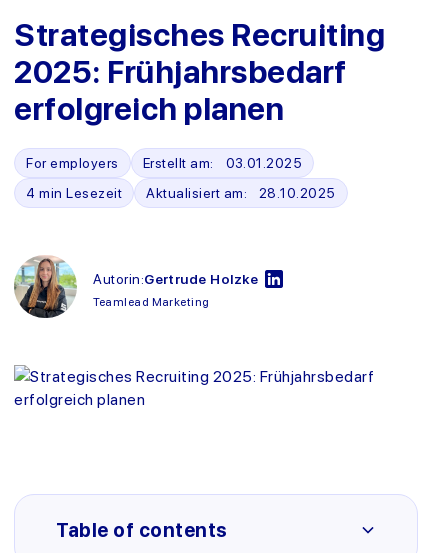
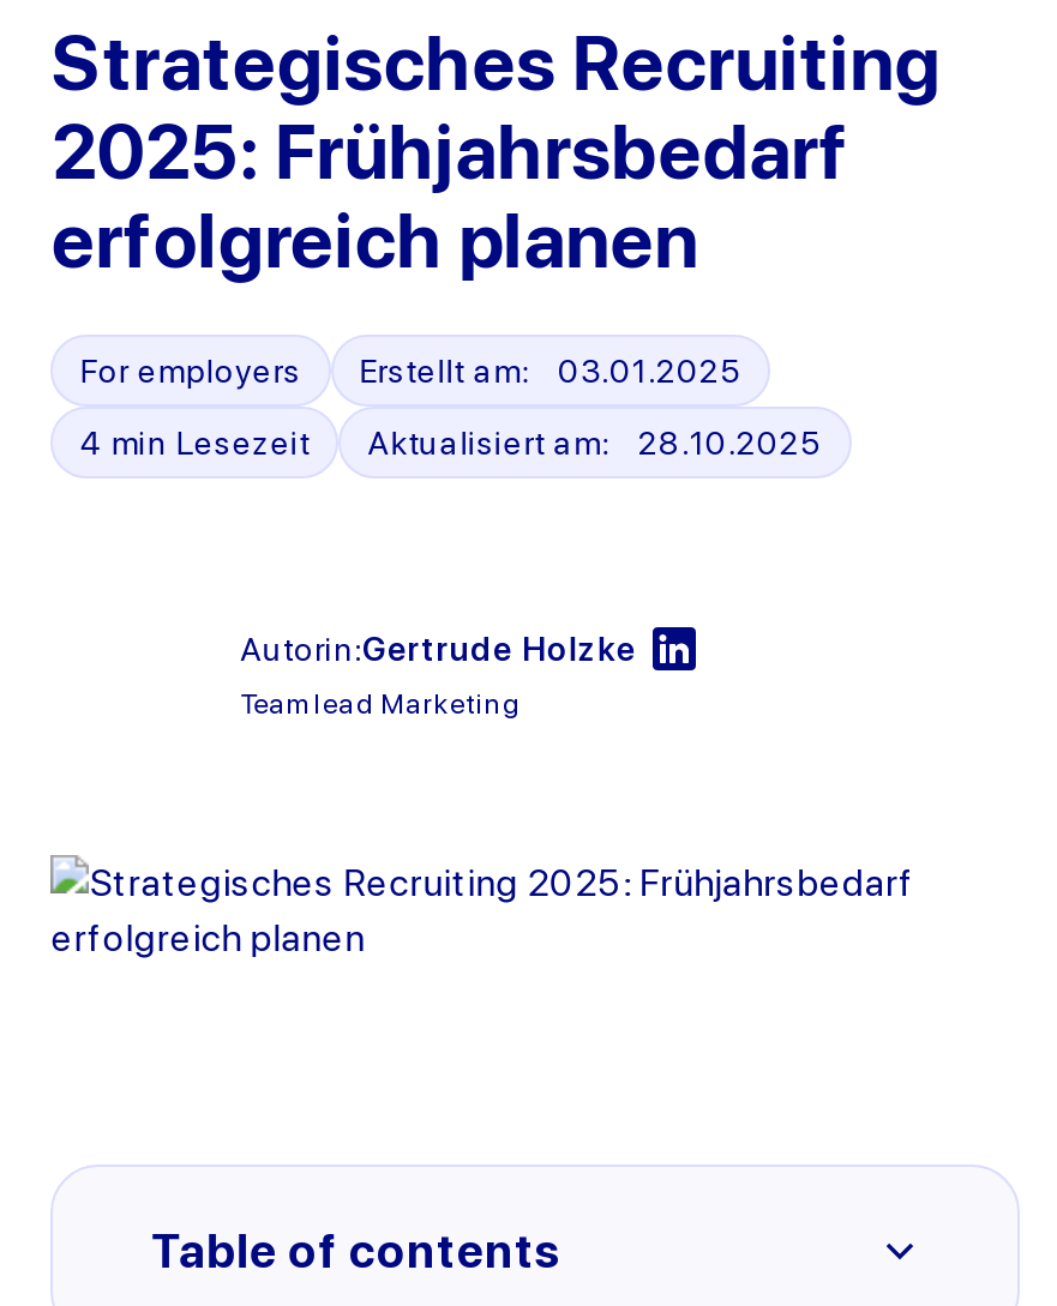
- [image]
